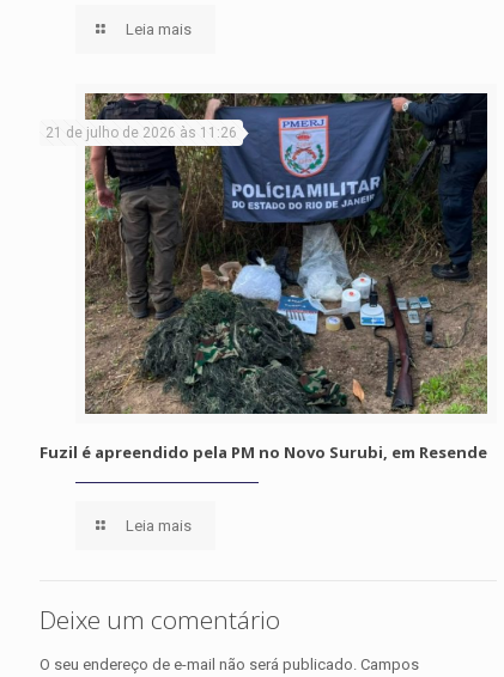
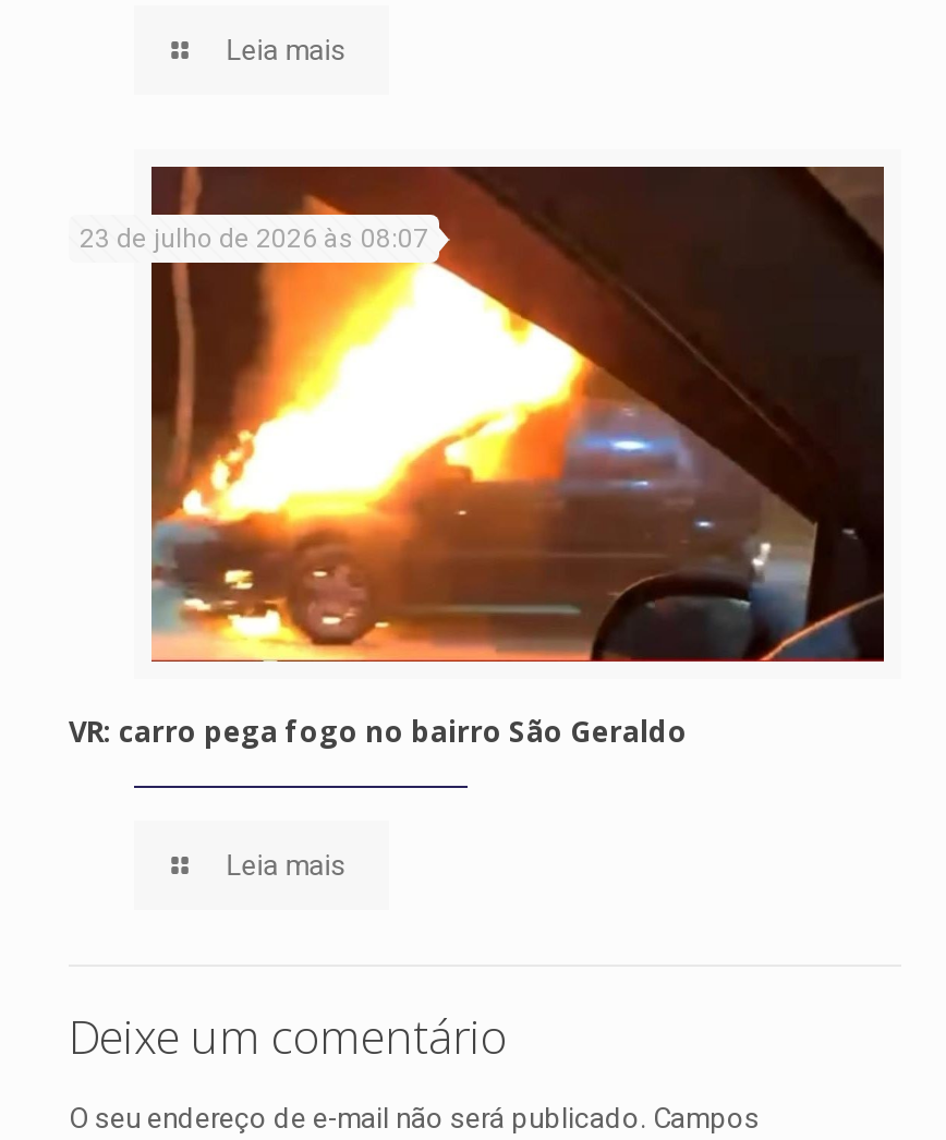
- [image]
- 21 de julho de 2026 às 11:26
+ [image]
+ 23 de julho de 2026 às 08:07

- Fuzil é apreendido pela PM no Novo Surubi, em Resende
+ VR: carro pega fogo no bairro São Geraldo
